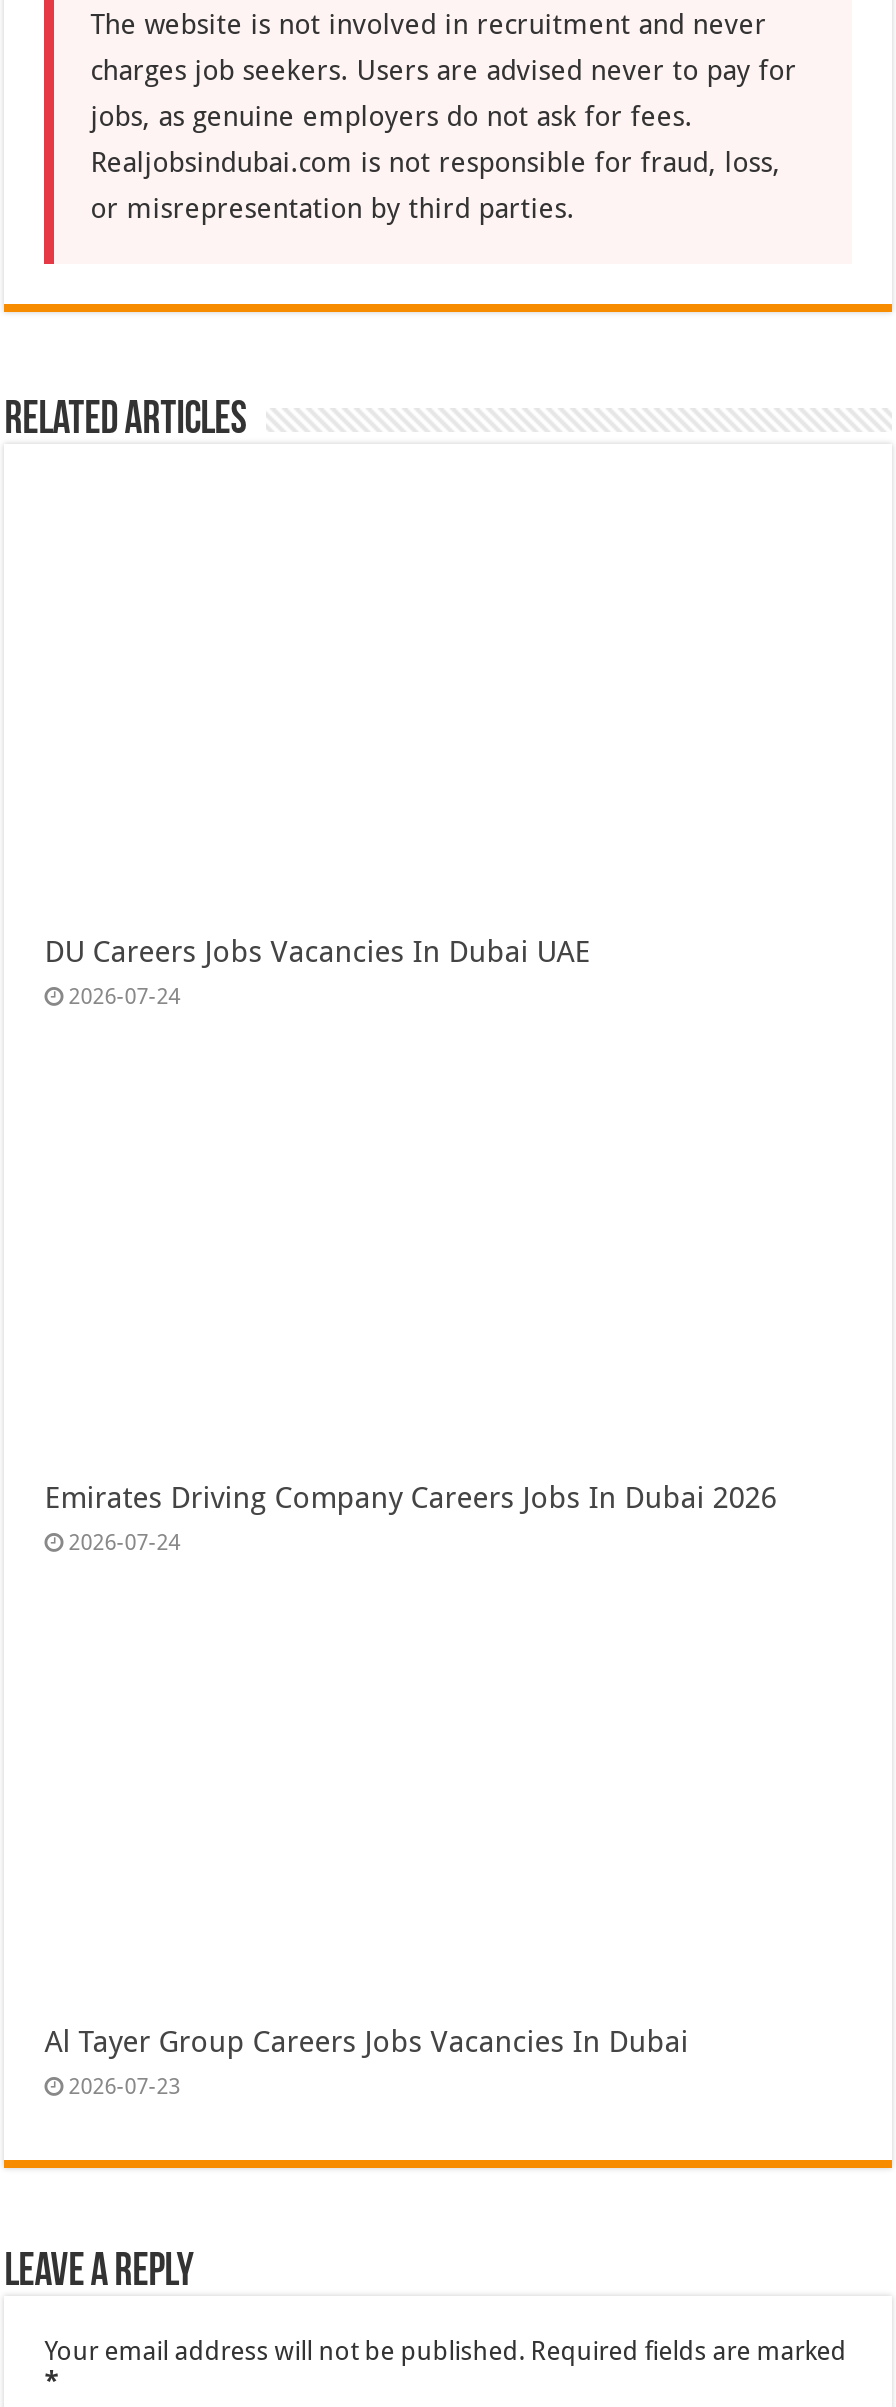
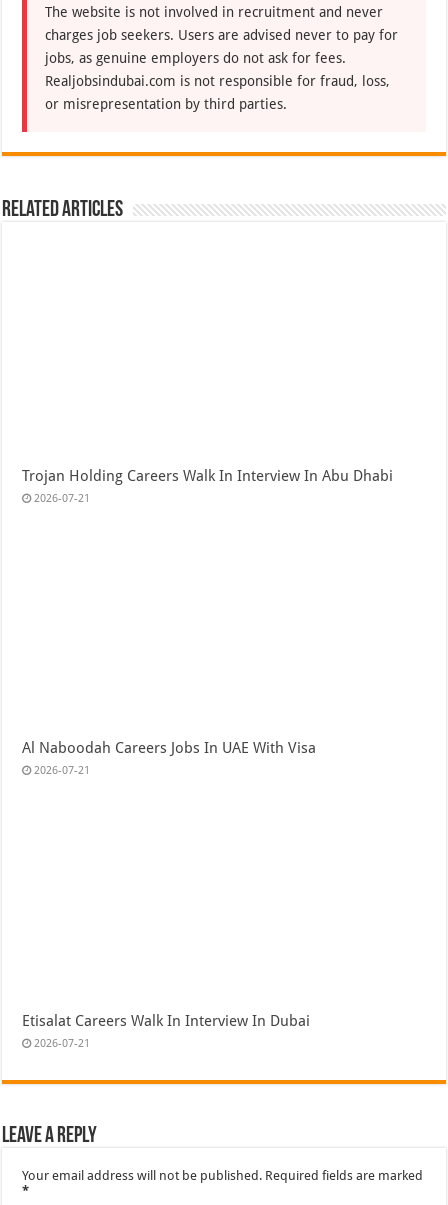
- DU Careers Jobs Vacancies In Dubai UAE
- 2026-07-24
+ Trojan Holding Careers Walk In Interview In Abu Dhabi
+ 2026-07-21

- Emirates Driving Company Careers Jobs In Dubai 2026
- 2026-07-24
+ Al Naboodah Careers Jobs In UAE With Visa
+ 2026-07-21

- Al Tayer Group Careers Jobs Vacancies In Dubai
- 2026-07-23
+ Etisalat Careers Walk In Interview In Dubai
+ 2026-07-21
